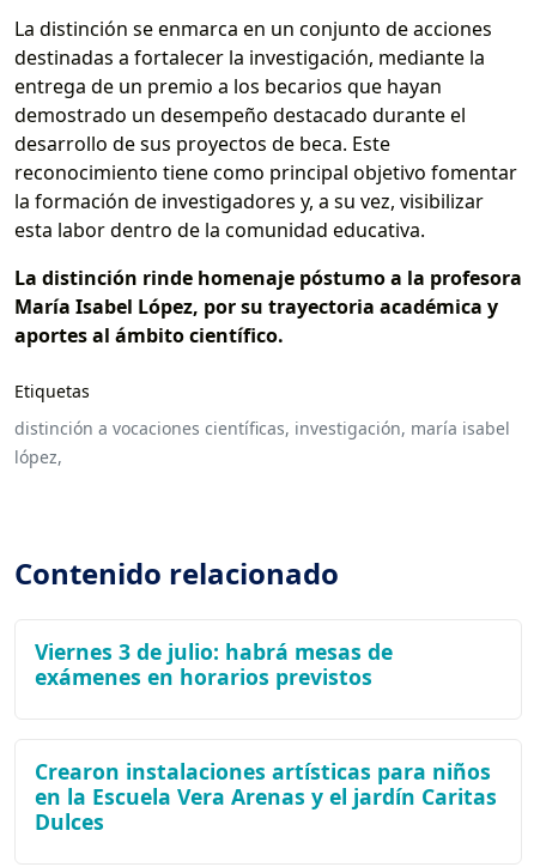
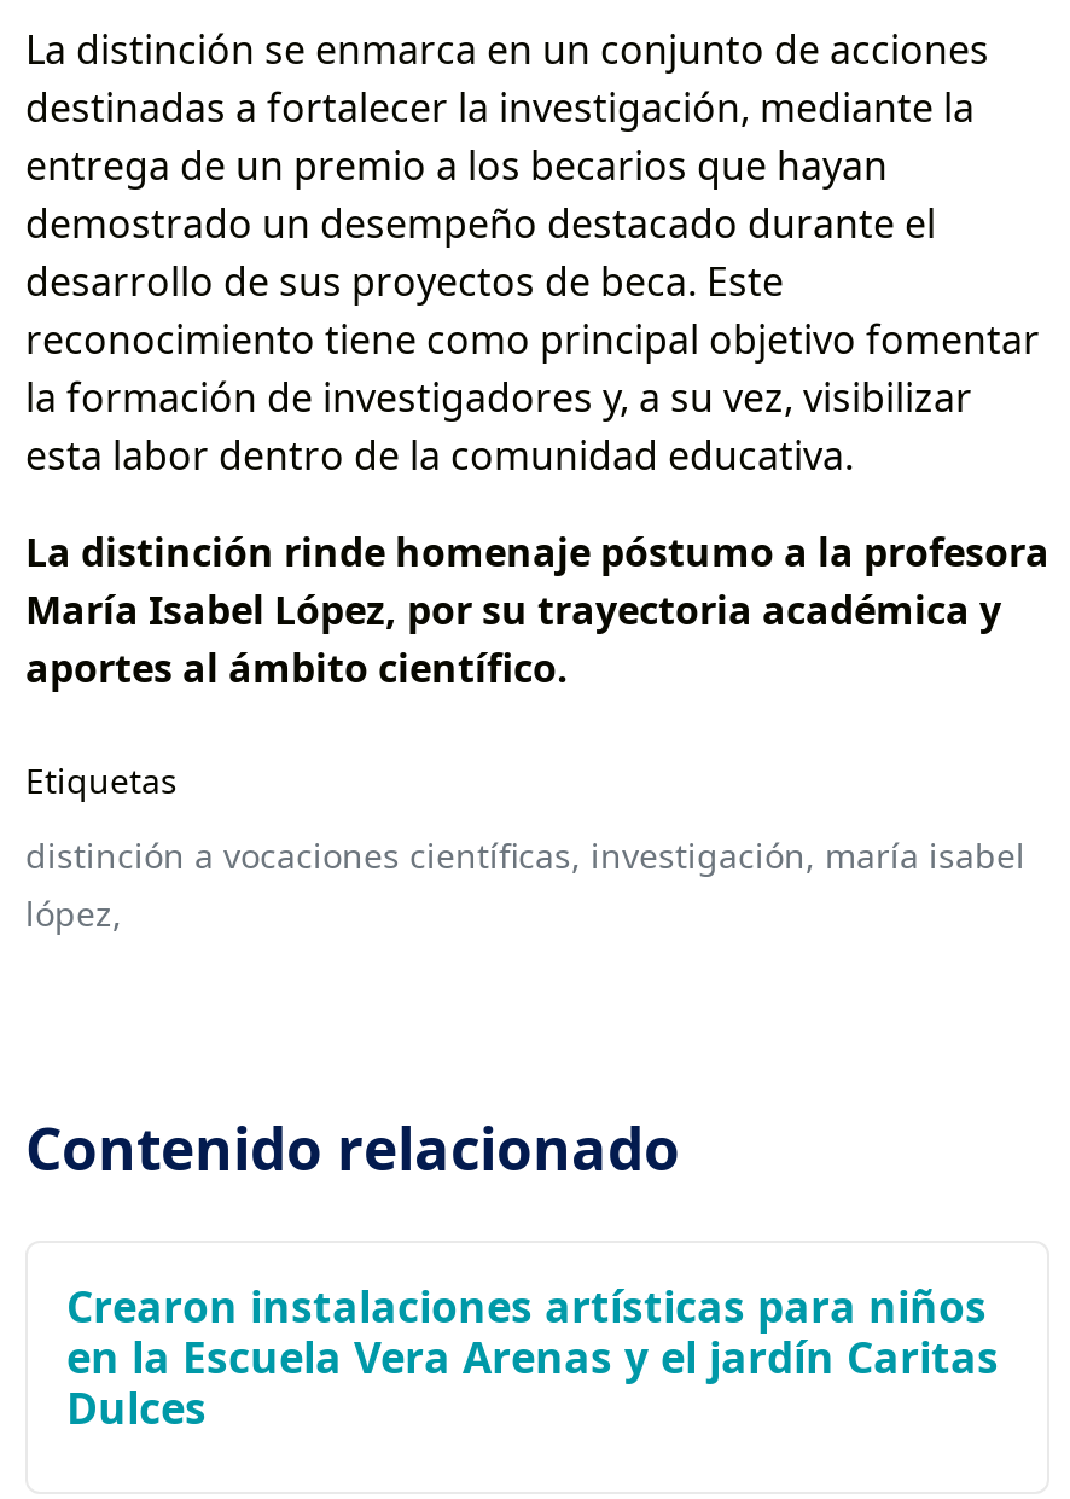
- Viernes 3 de julio: habrá mesas de
- exámenes en horarios previstos
